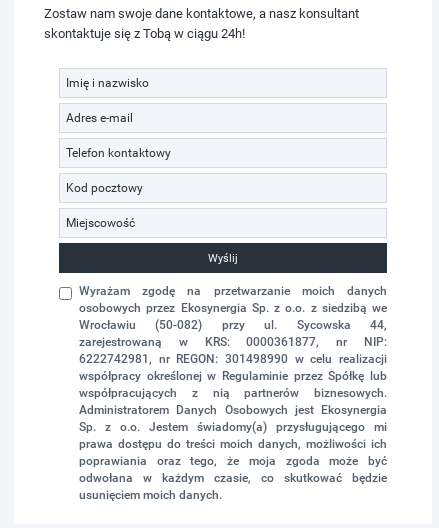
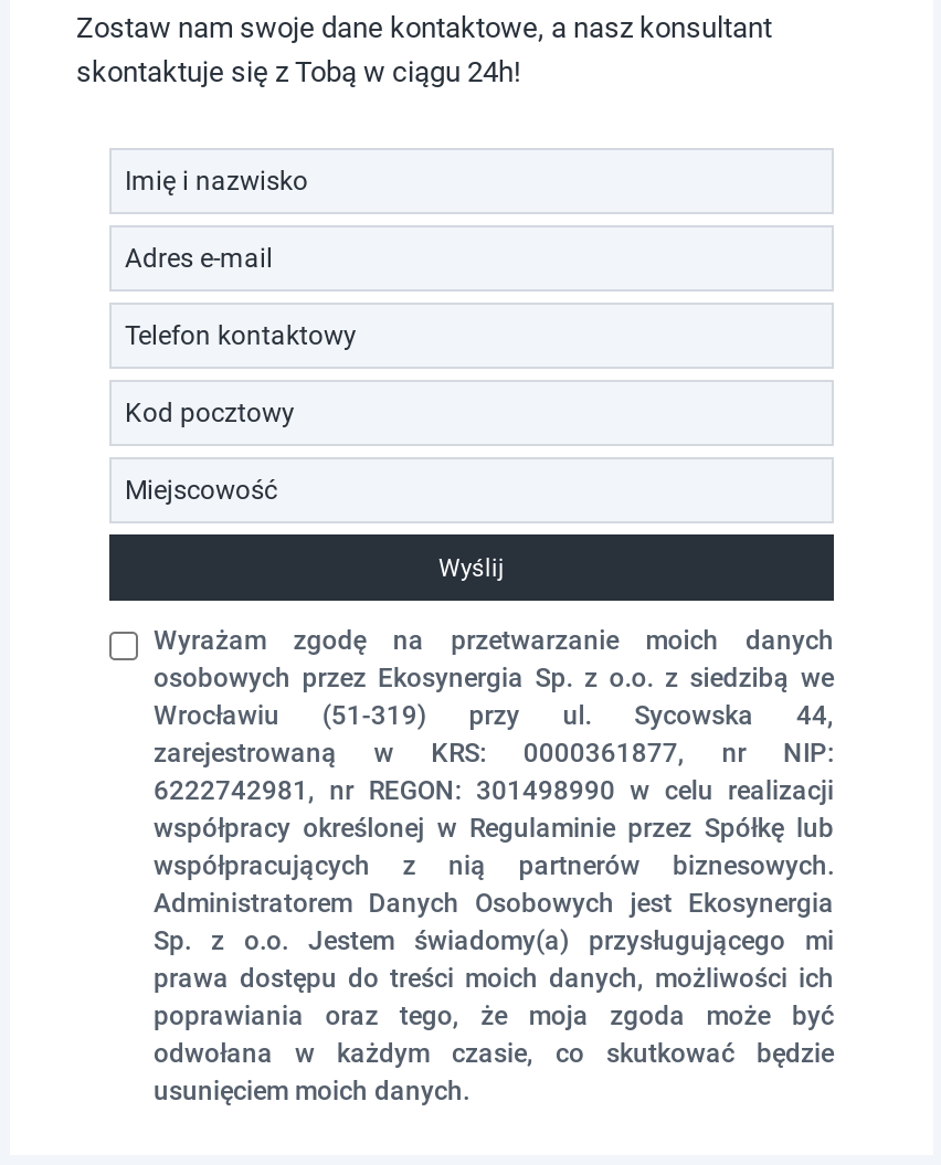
- Wrocławiu (50-082) przy ul. Sycowska 44,
+ Wrocławiu (51-319) przy ul. Sycowska 44,
